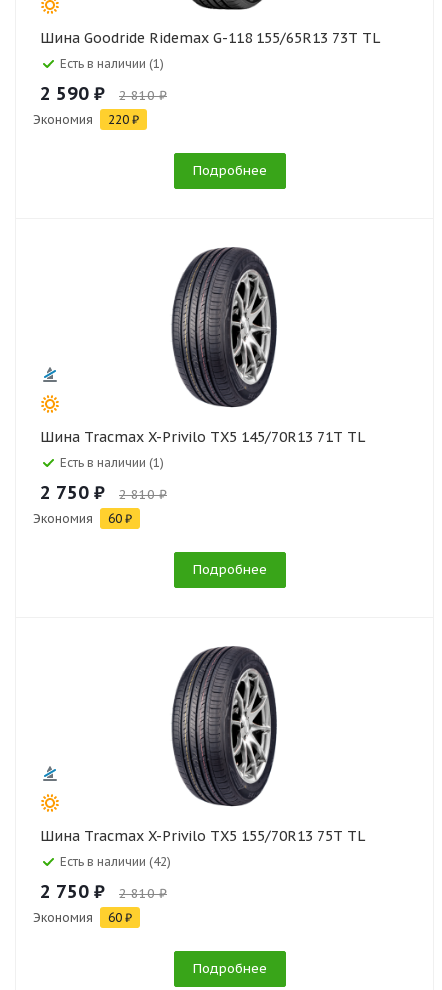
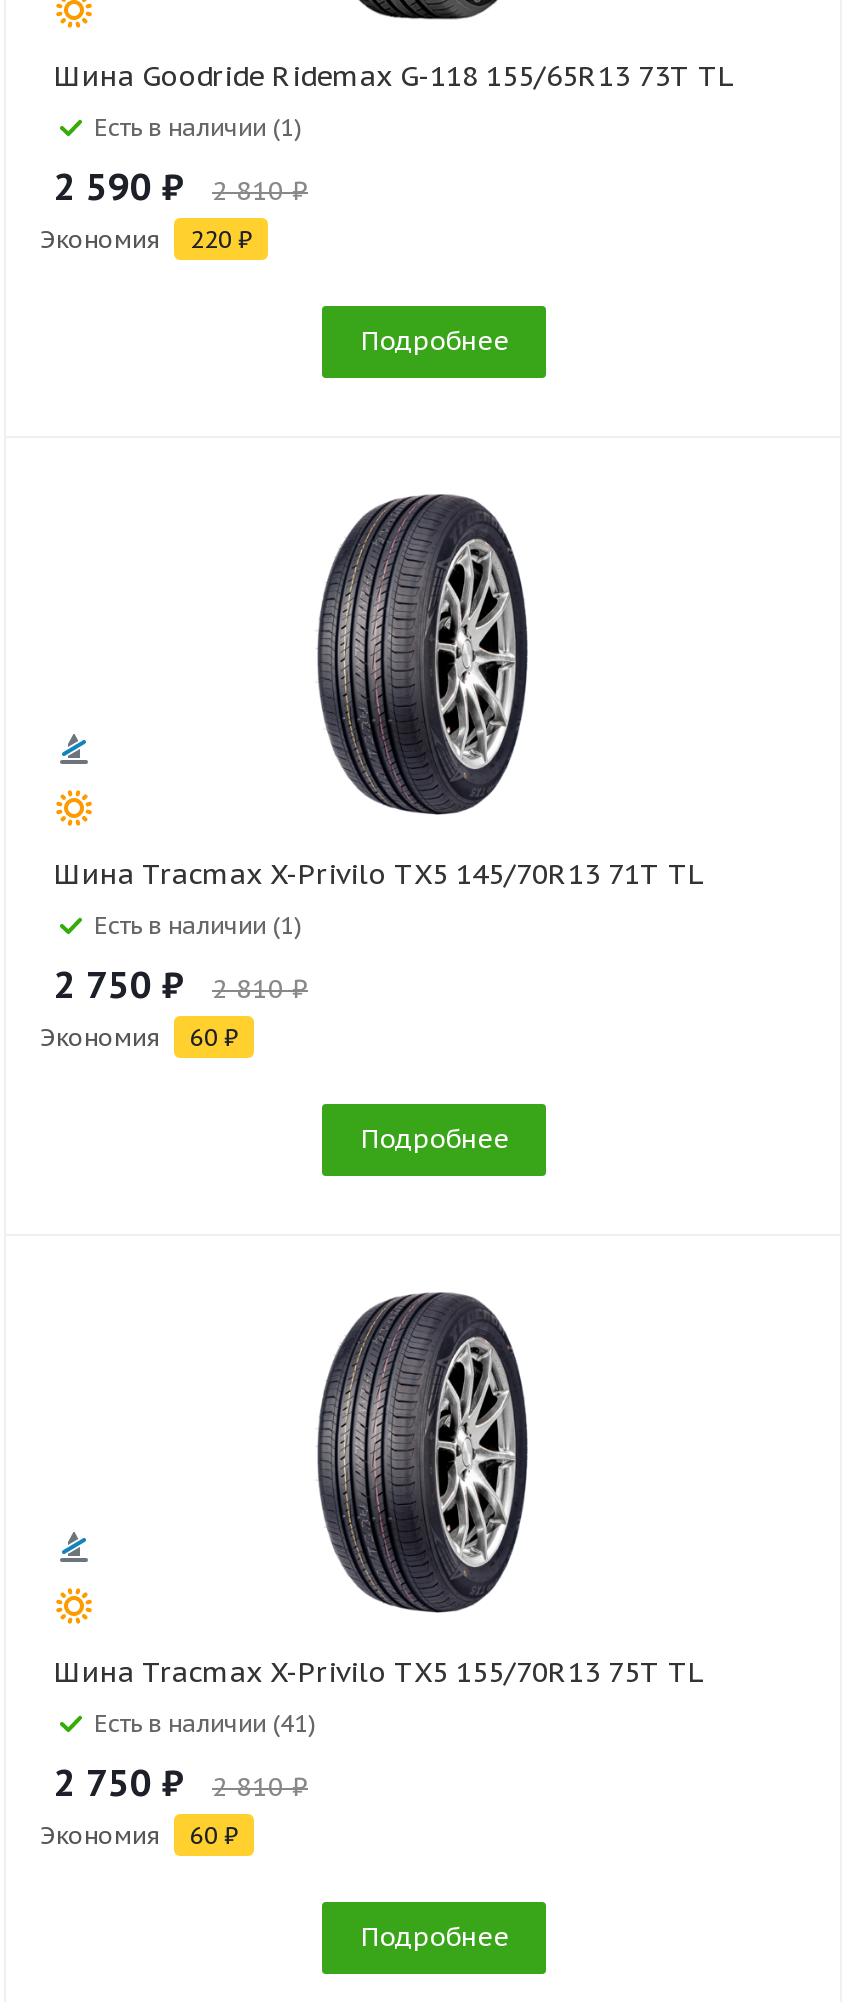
- Есть в наличии (42)
+ Есть в наличии (41)
